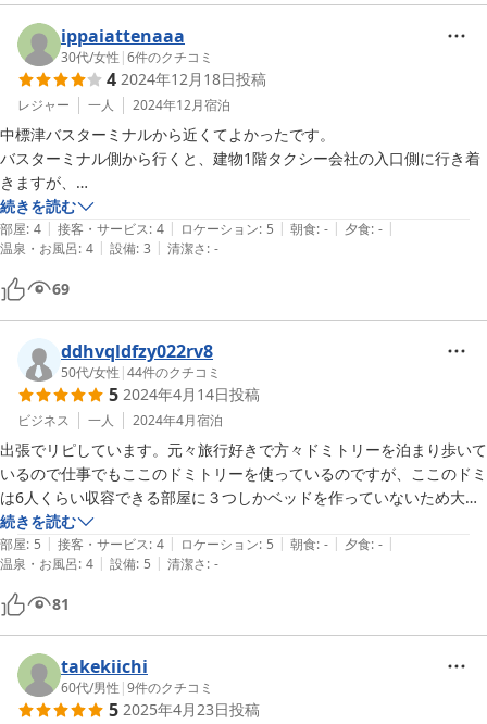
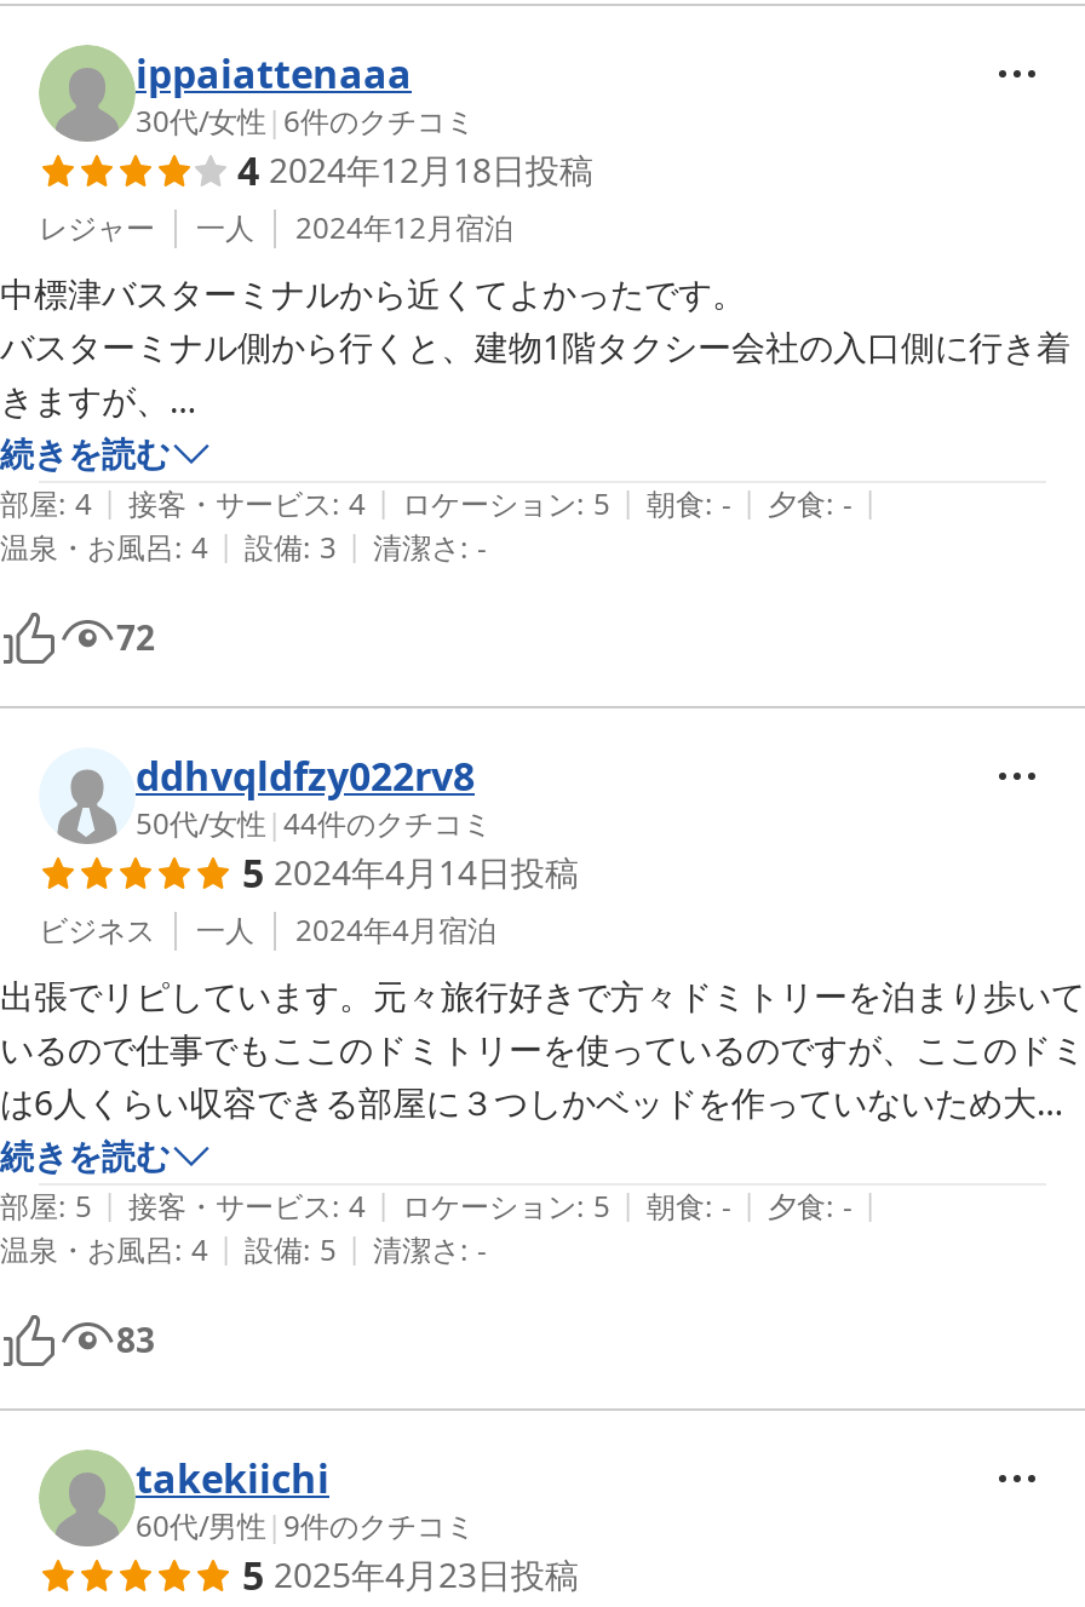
- 69
+ 72

- 81
+ 83
